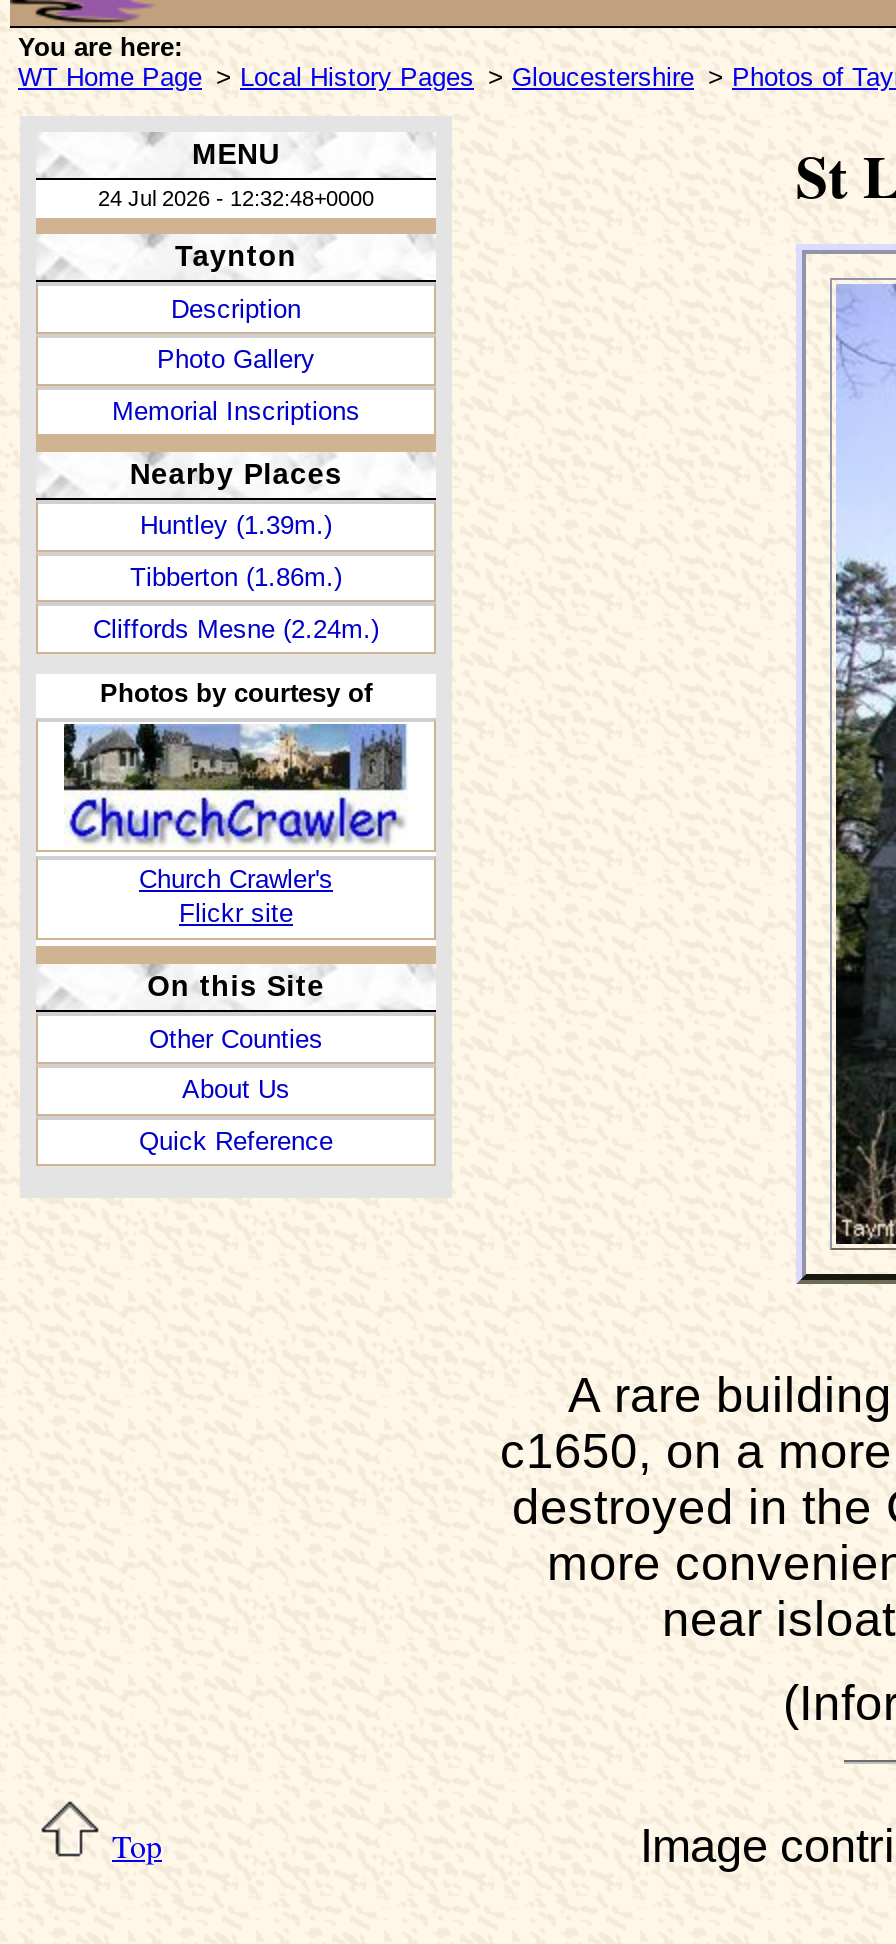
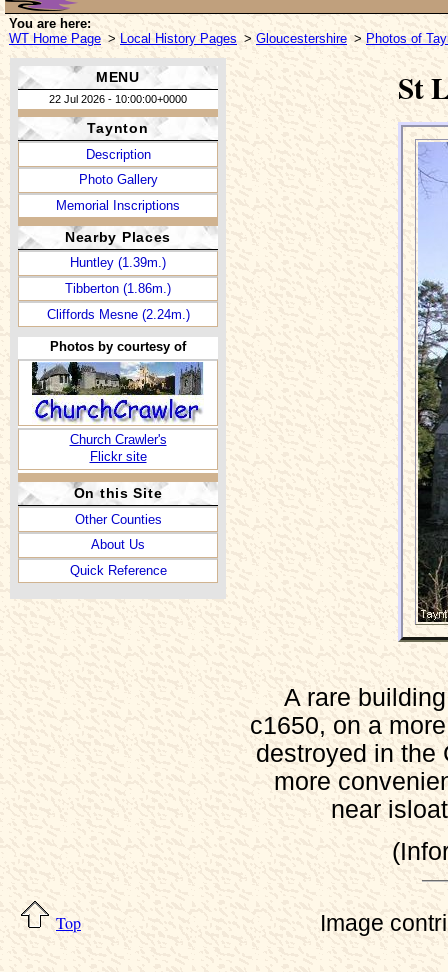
- 24 Jul 2026 - 12:32:48+0000
+ 22 Jul 2026 - 10:00:00+0000
